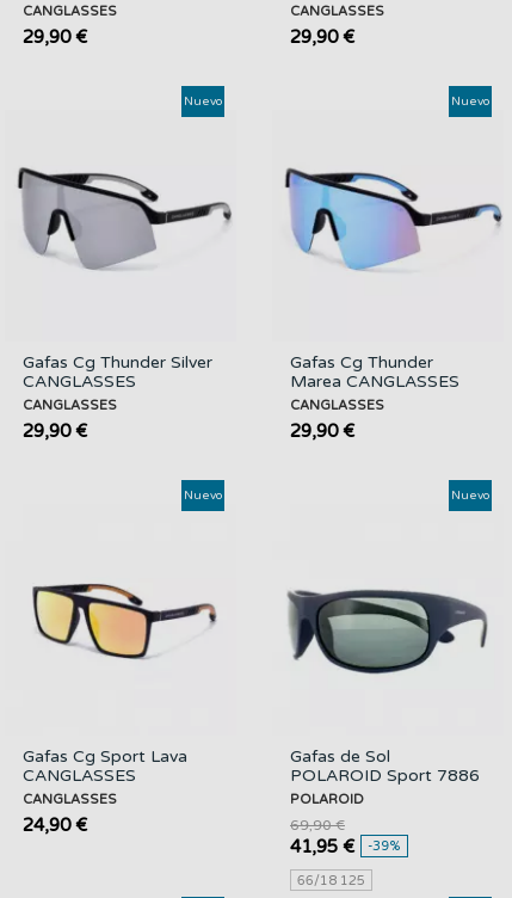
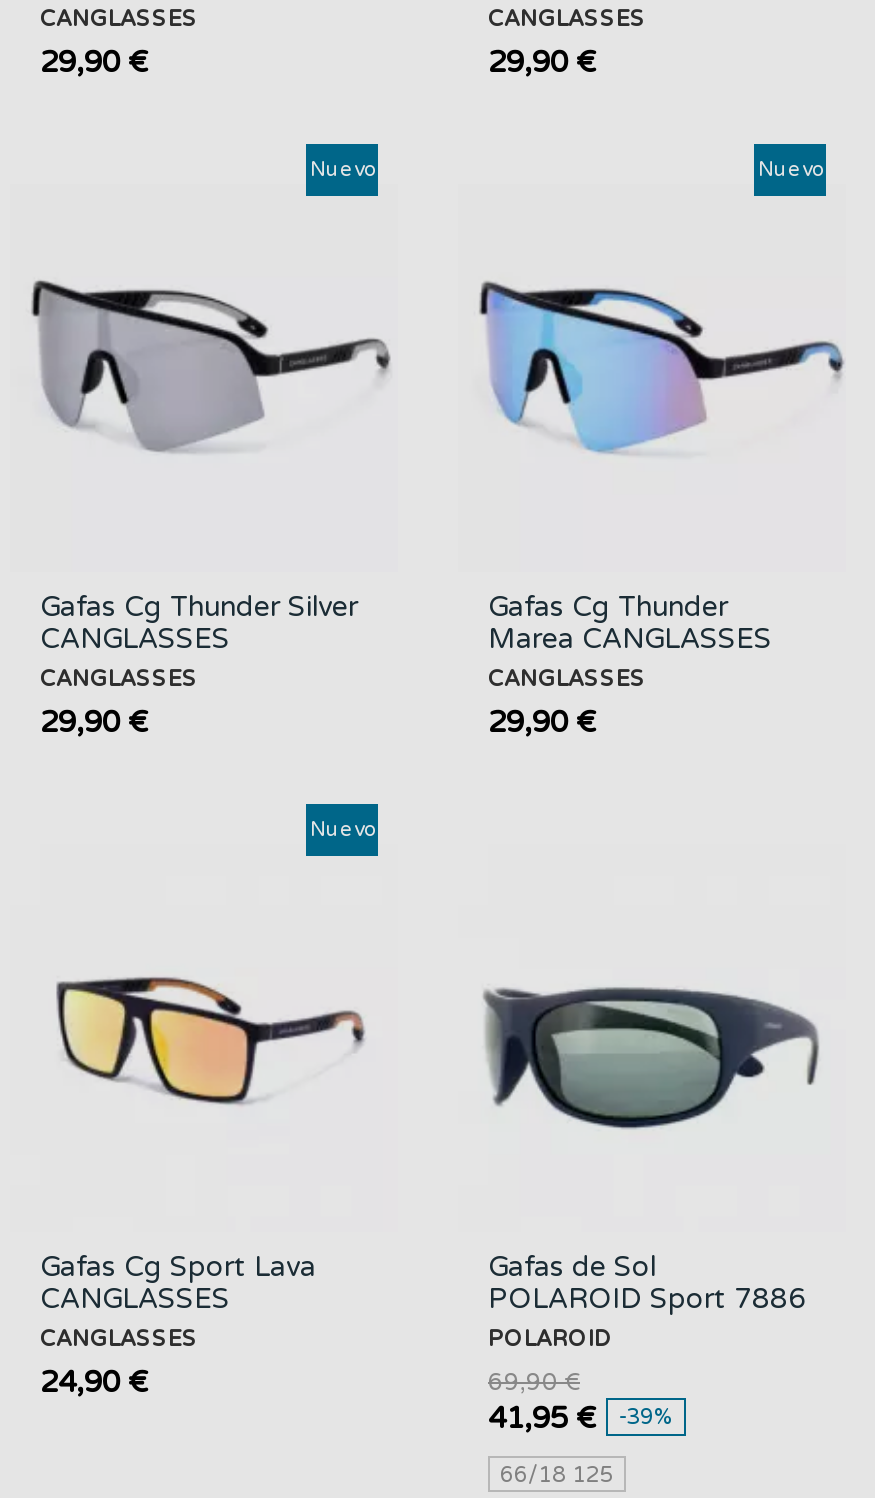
- Nuevo
